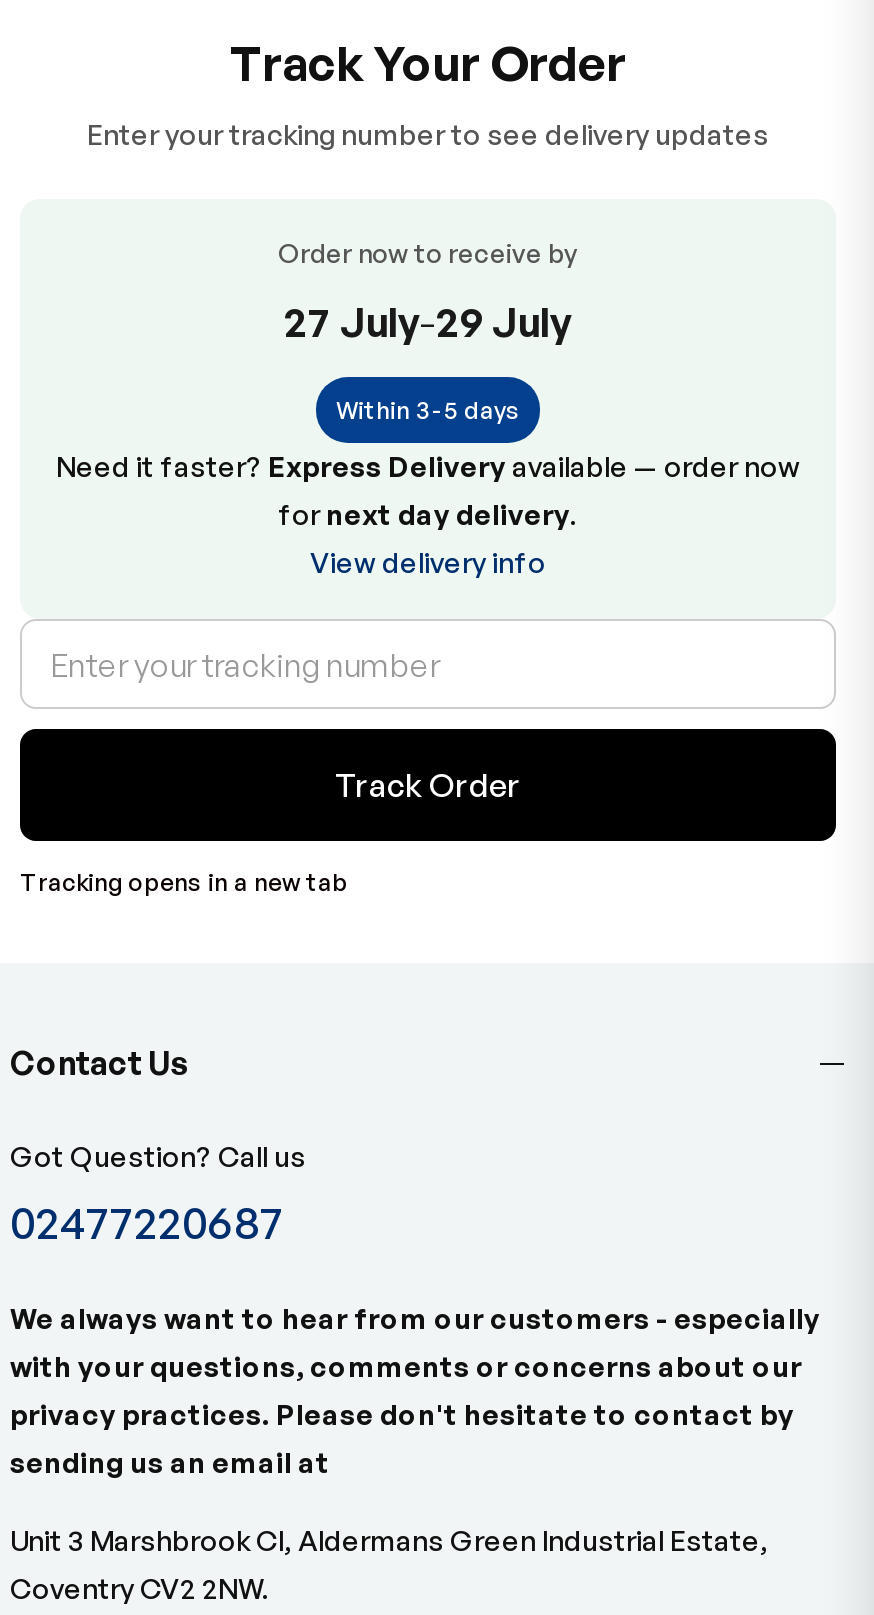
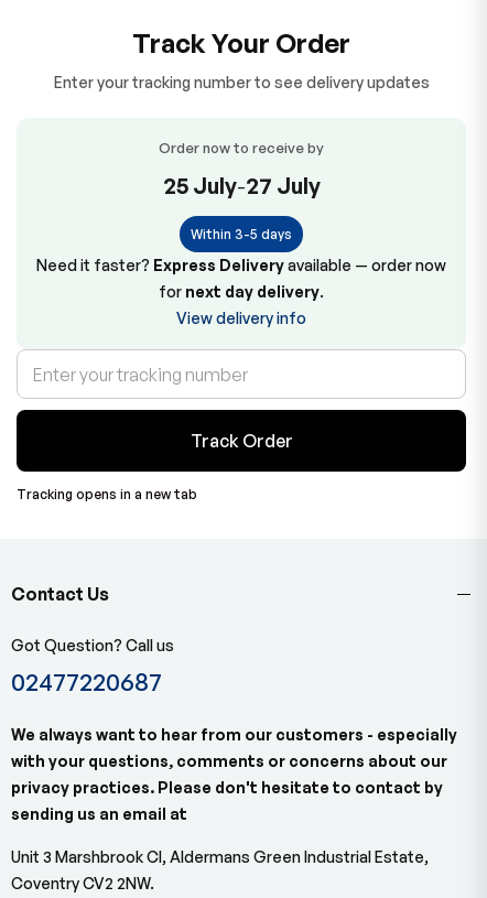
- 27 July-29 July
+ 25 July-27 July
